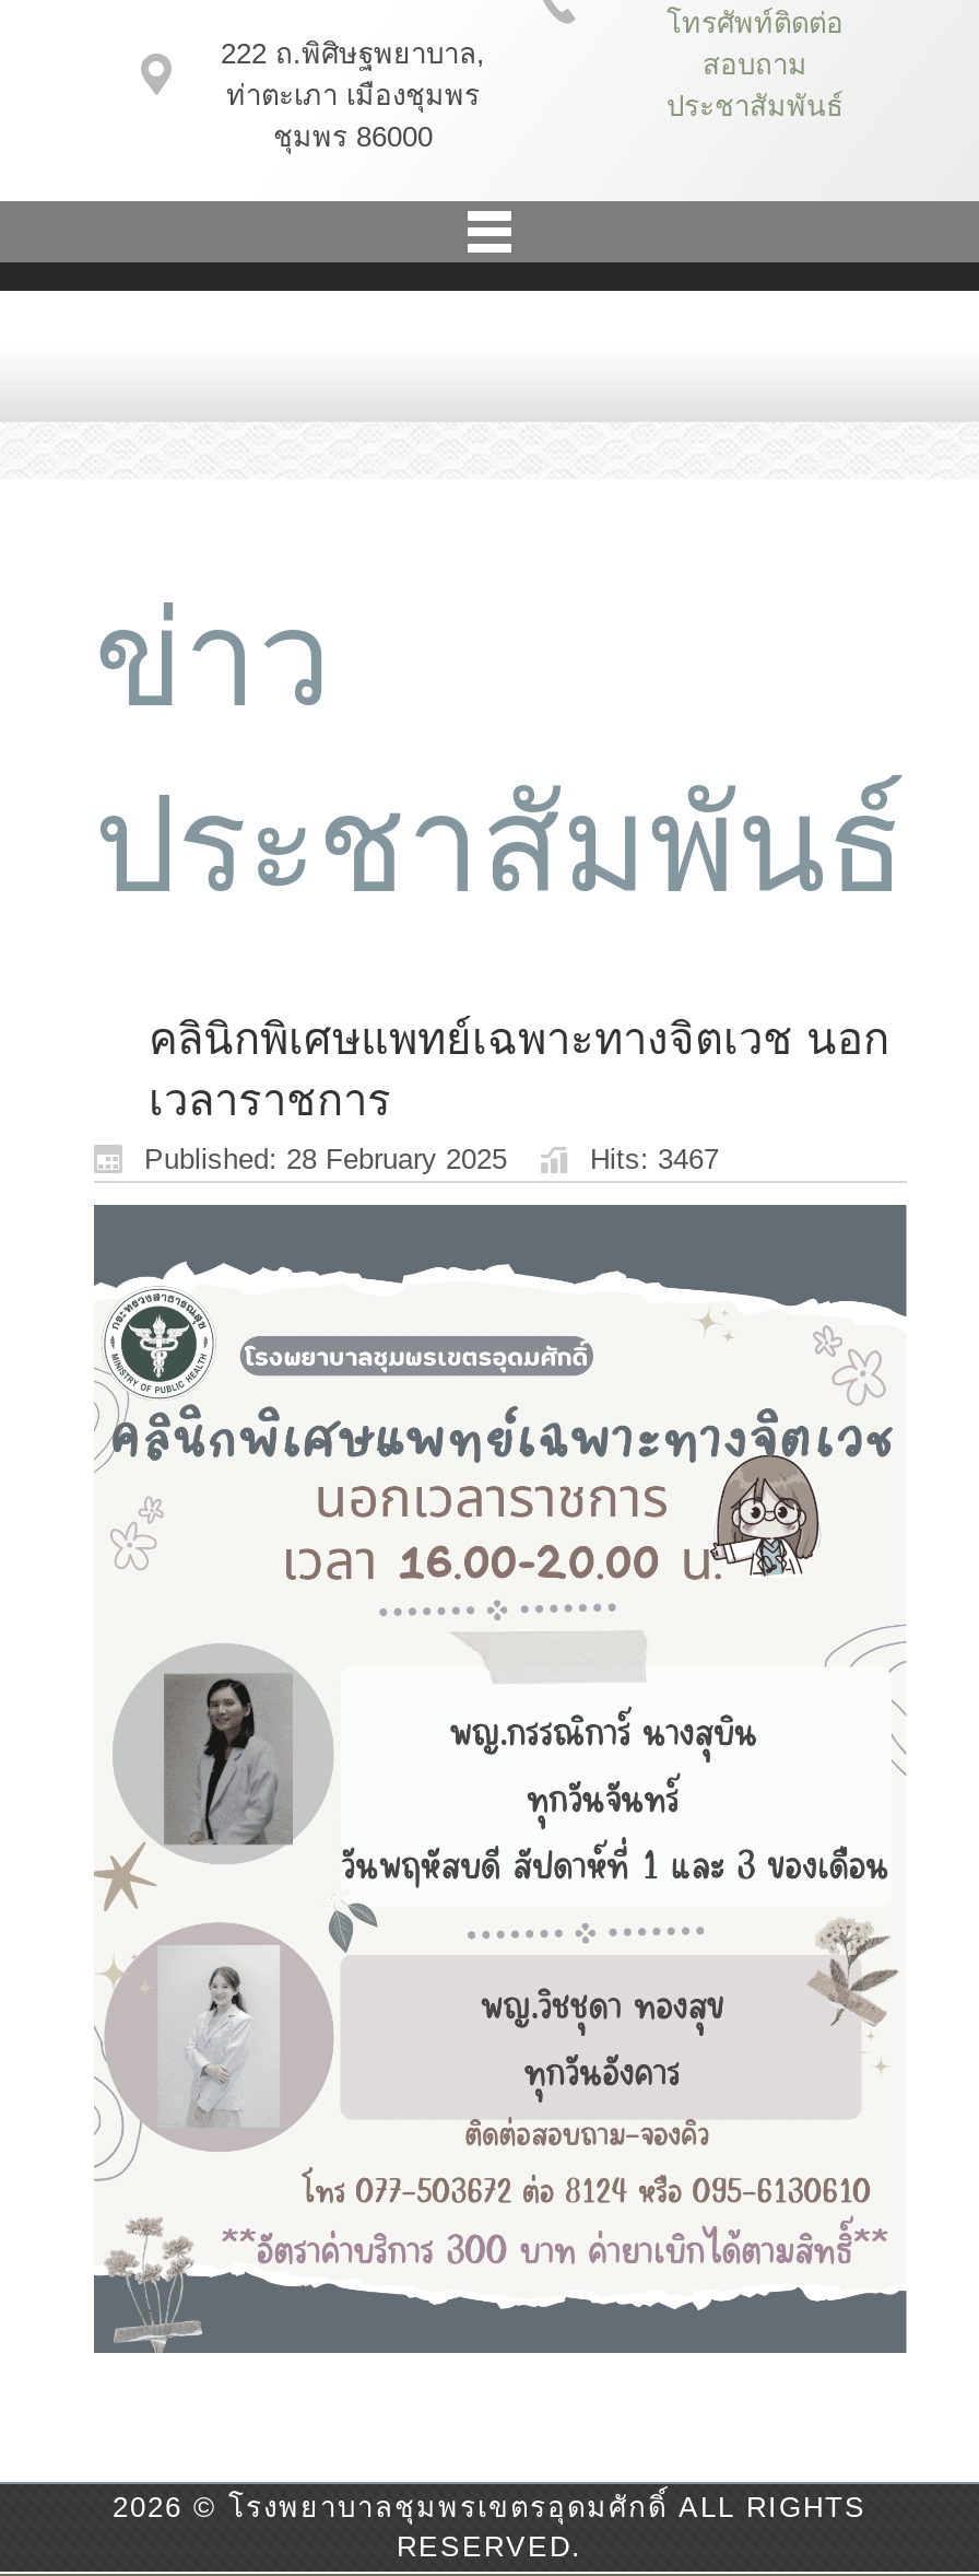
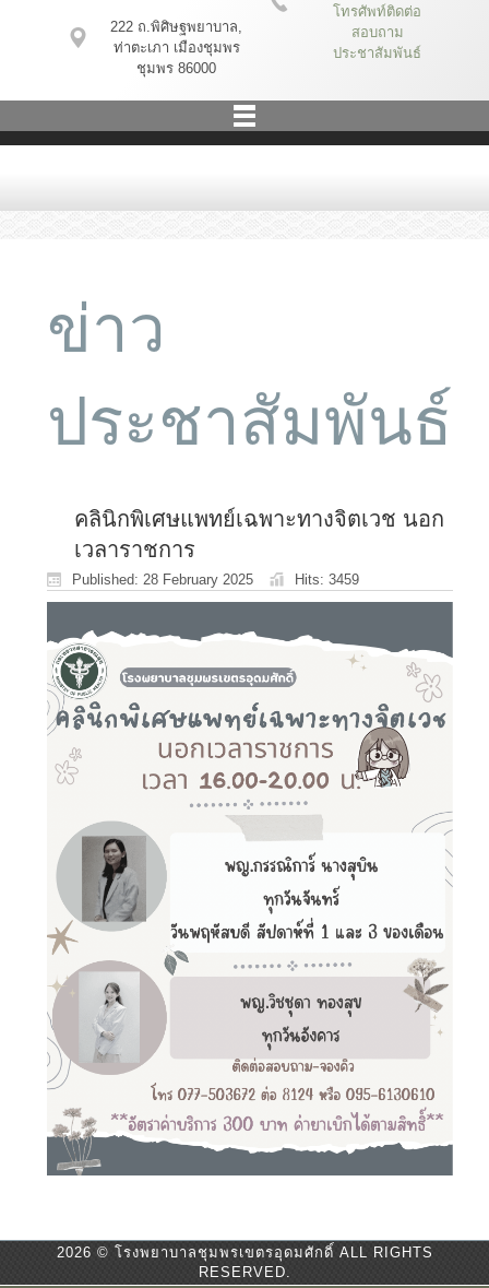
- Hits: 3467
+ Hits: 3459
